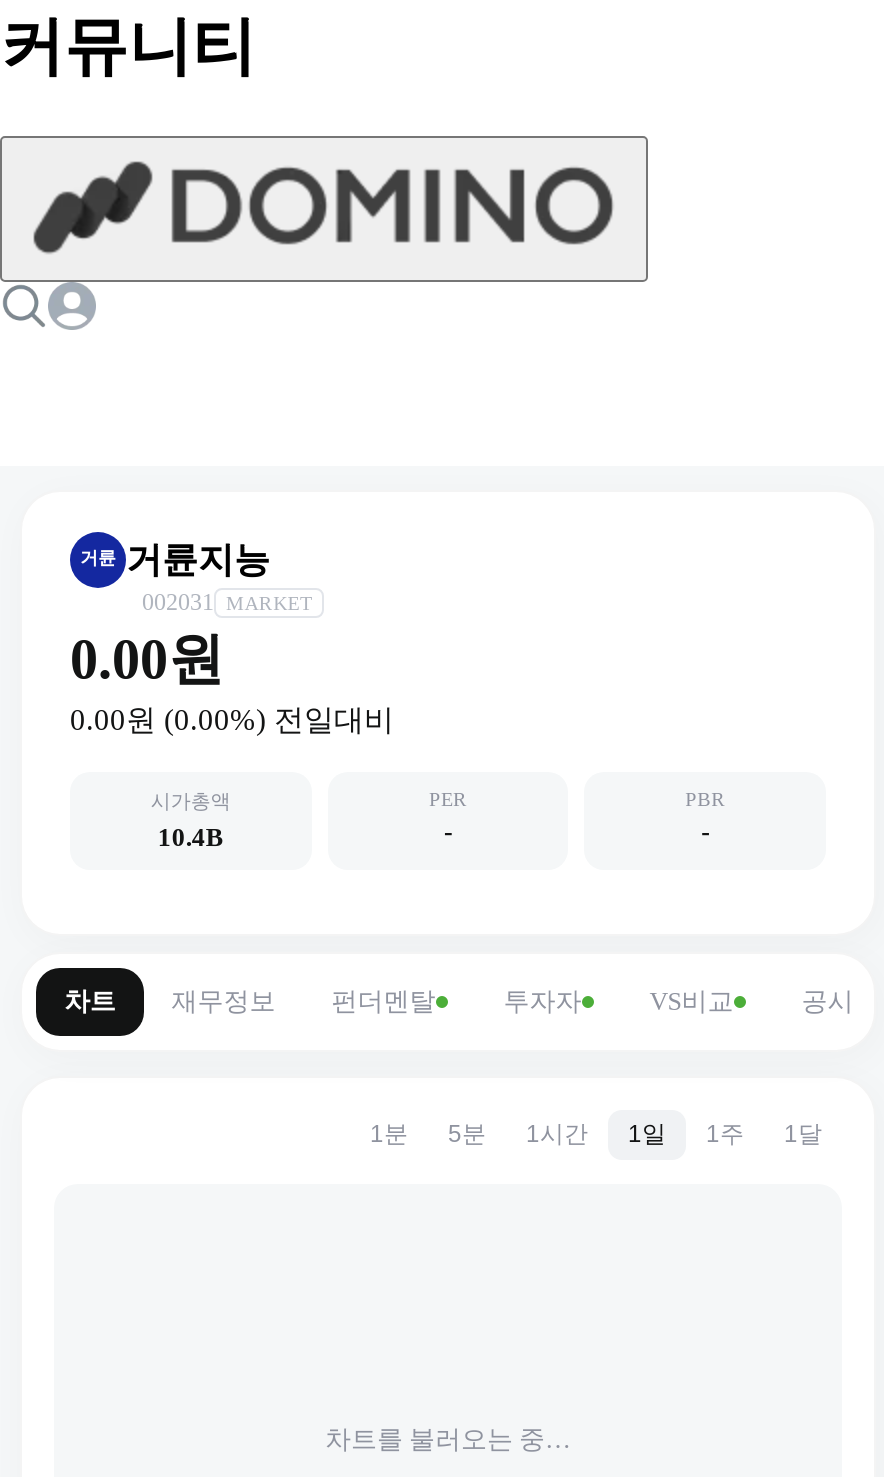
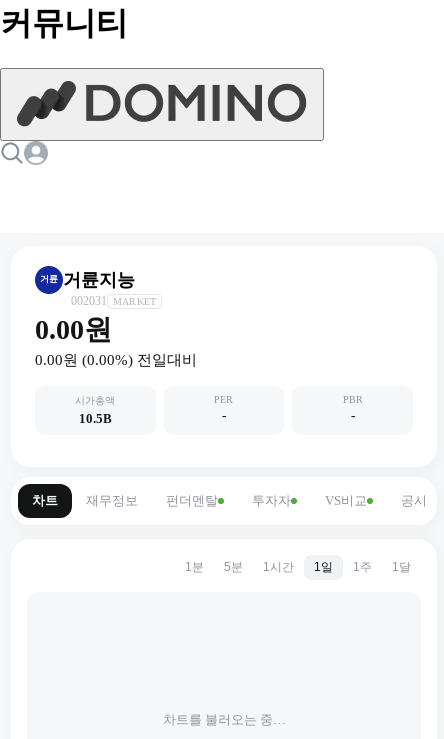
- 10.4B
+ 10.5B
